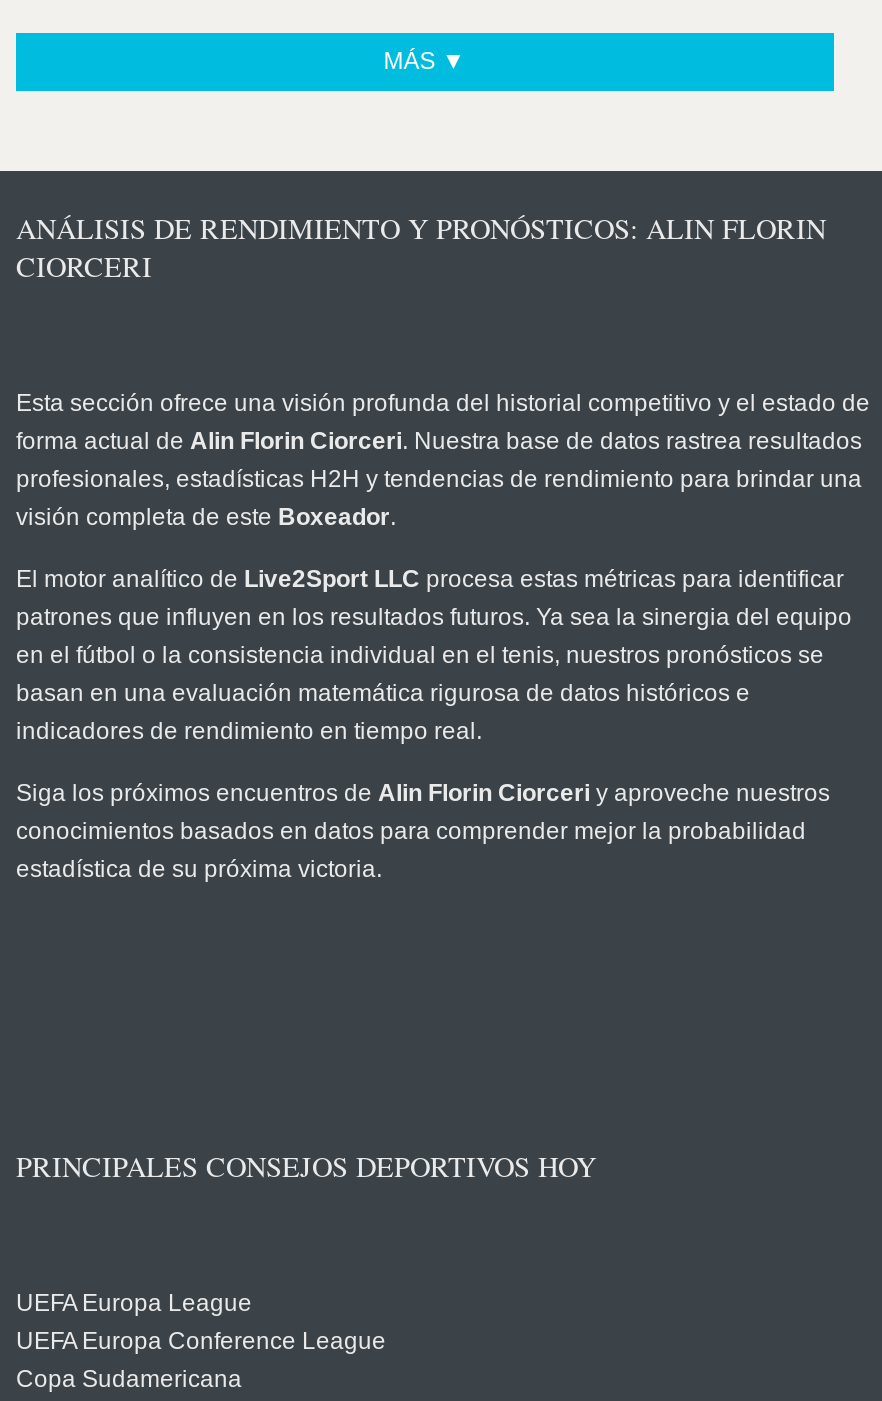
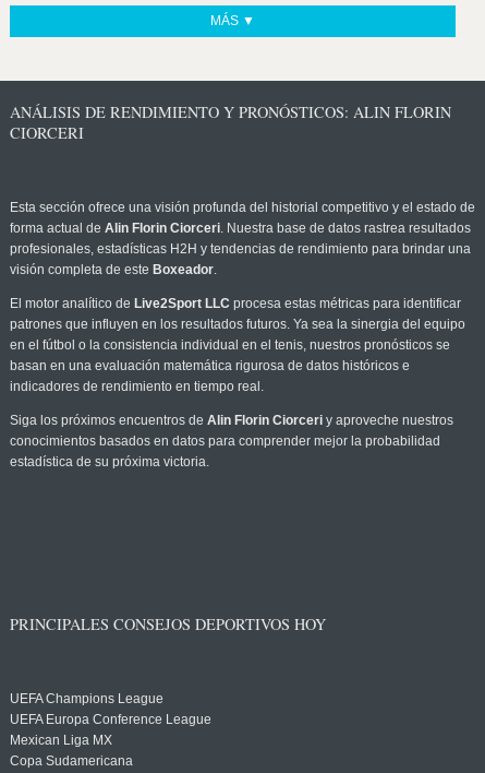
- UEFA Europa League
+ UEFA Champions League

+ Mexican Liga MX
